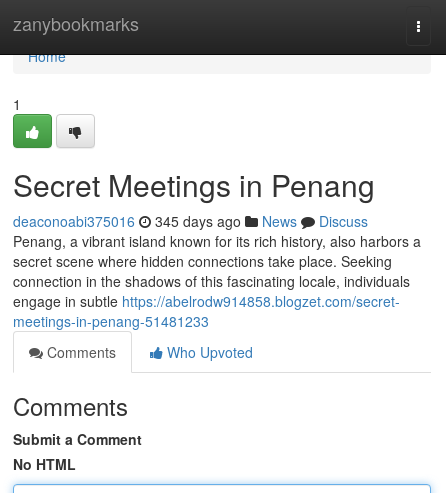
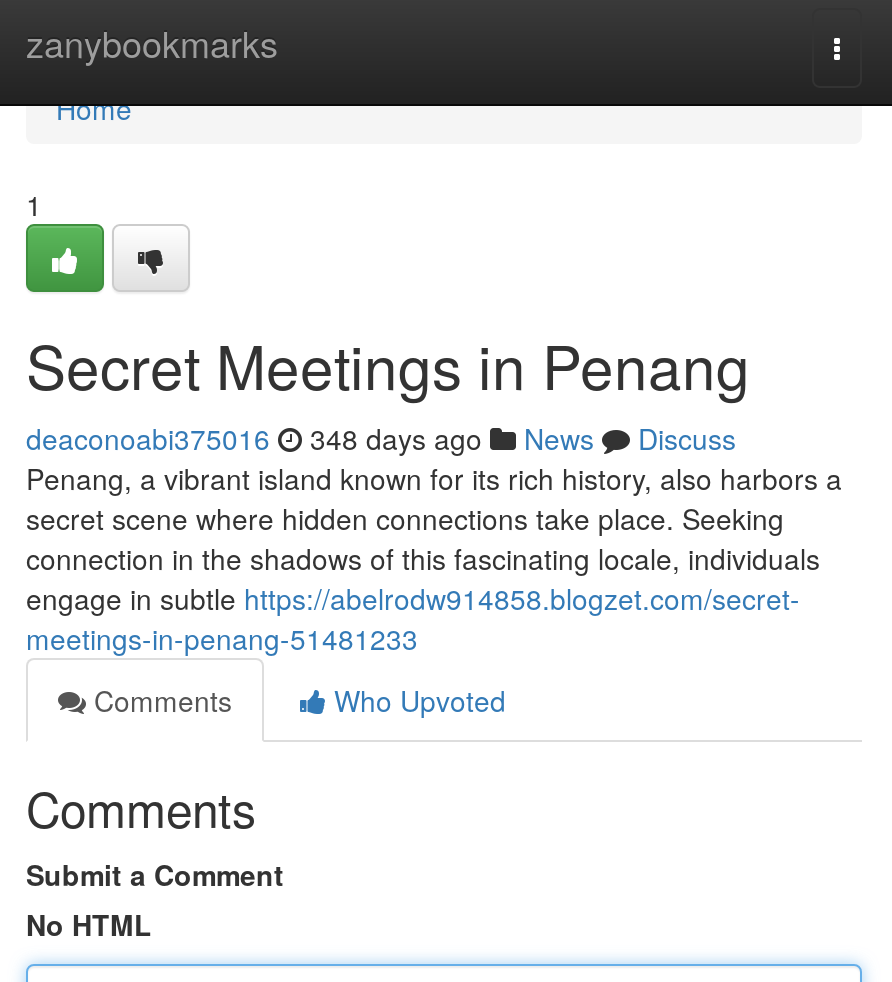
- deaconoabi375016 345 days ago News Discuss
+ deaconoabi375016 348 days ago News Discuss
